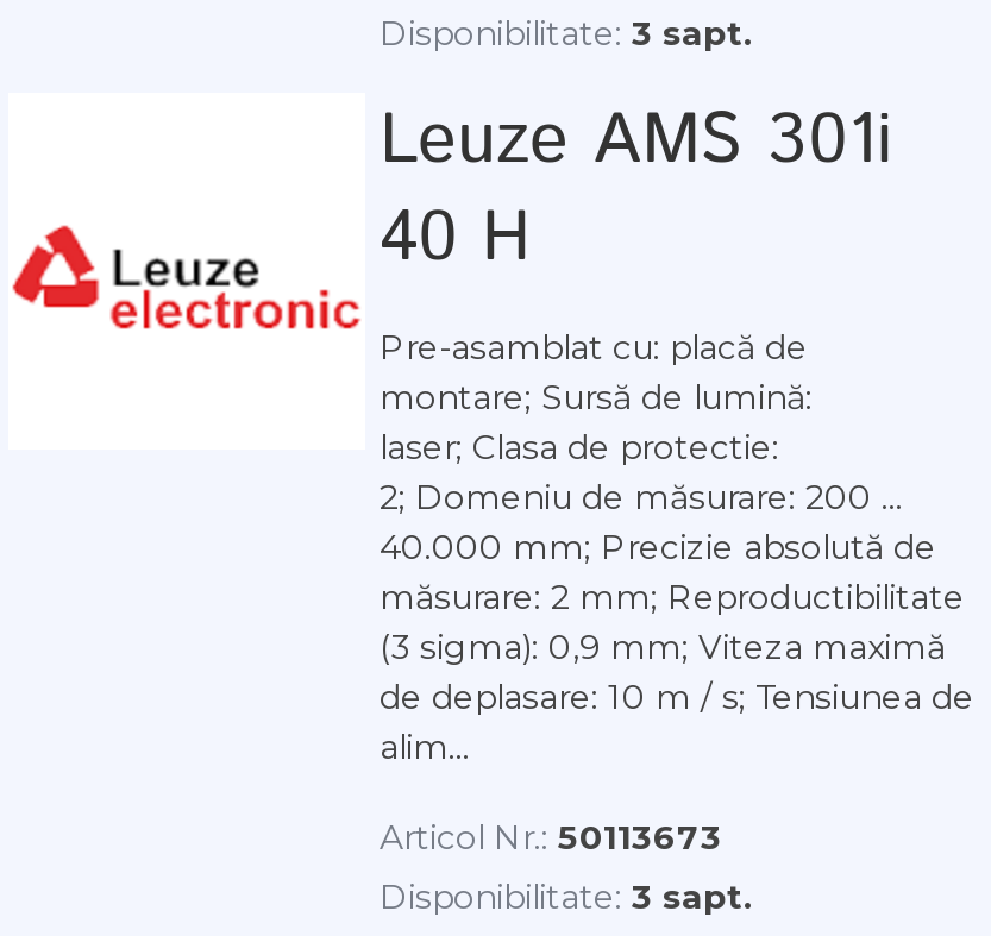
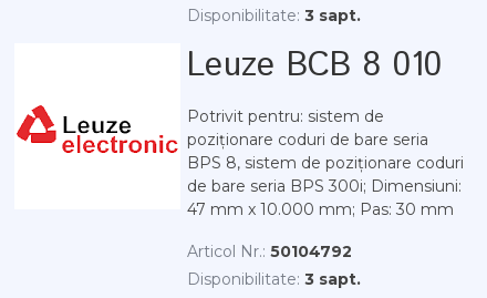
- Leuze AMS 301i
- 40 H
- Pre-asamblat cu: placă de
- montare; Sursă de lumină:
- laser; Clasa de protectie:
- 2; Domeniu de măsurare: 200 ...
- 40.000 mm; Precizie absolută de
- măsurare: 2 mm; Reproductibilitate
- (3 sigma): 0,9 mm; Viteza maximă
- de deplasare: 10 m / s; Tensiunea de
- alim...
+ Leuze BCB 8 010
+ Potrivit pentru: sistem de
+ poziționare coduri de bare seria
+ BPS 8, sistem de poziționare coduri
+ de bare seria BPS 300i; Dimensiuni:
+ 47 mm x 10.000 mm; Pas: 30 mm

- Articol Nr.: 50113673
+ Articol Nr.: 50104792
